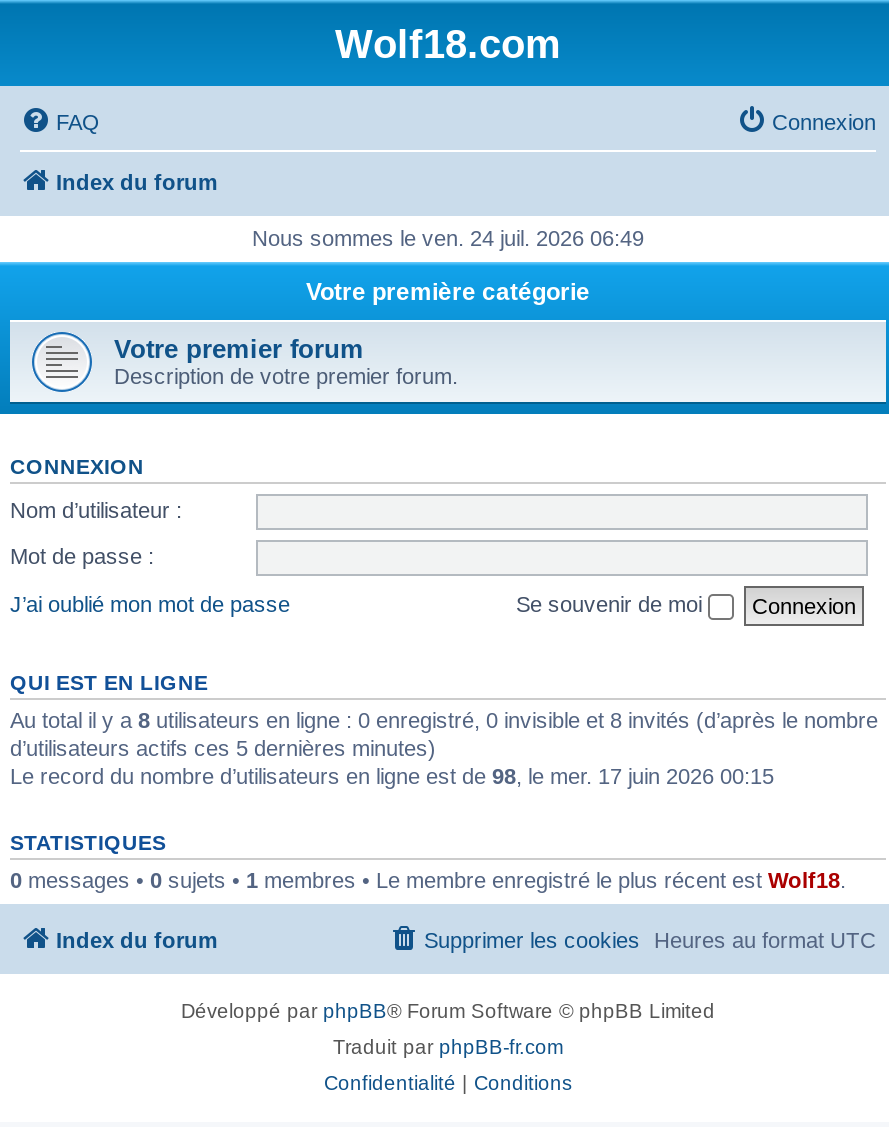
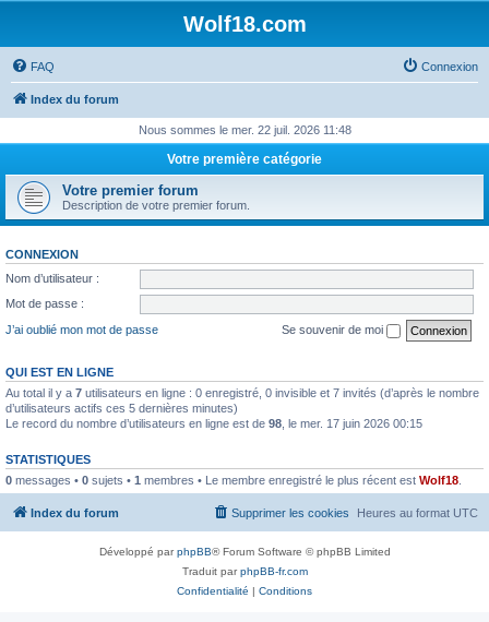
- Nous sommes le ven. 24 juil. 2026 06:49
+ Nous sommes le mer. 22 juil. 2026 11:48

- Au total il y a 8 utilisateurs en ligne : 0 enregistré, 0 invisible et 8 invités (d’après le nombre
+ Au total il y a 7 utilisateurs en ligne : 0 enregistré, 0 invisible et 7 invités (d’après le nombre
